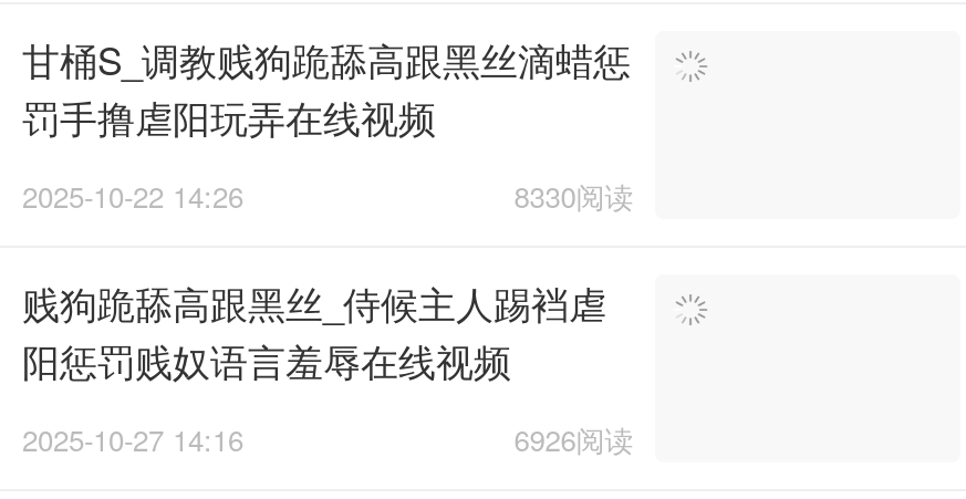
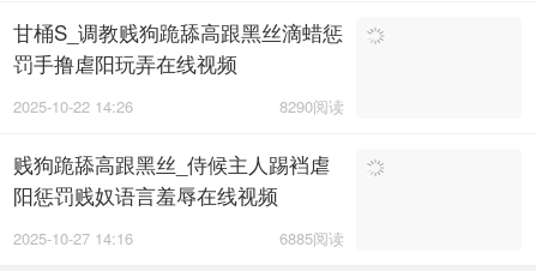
- 8330阅读
+ 8290阅读

- 6926阅读
+ 6885阅读
